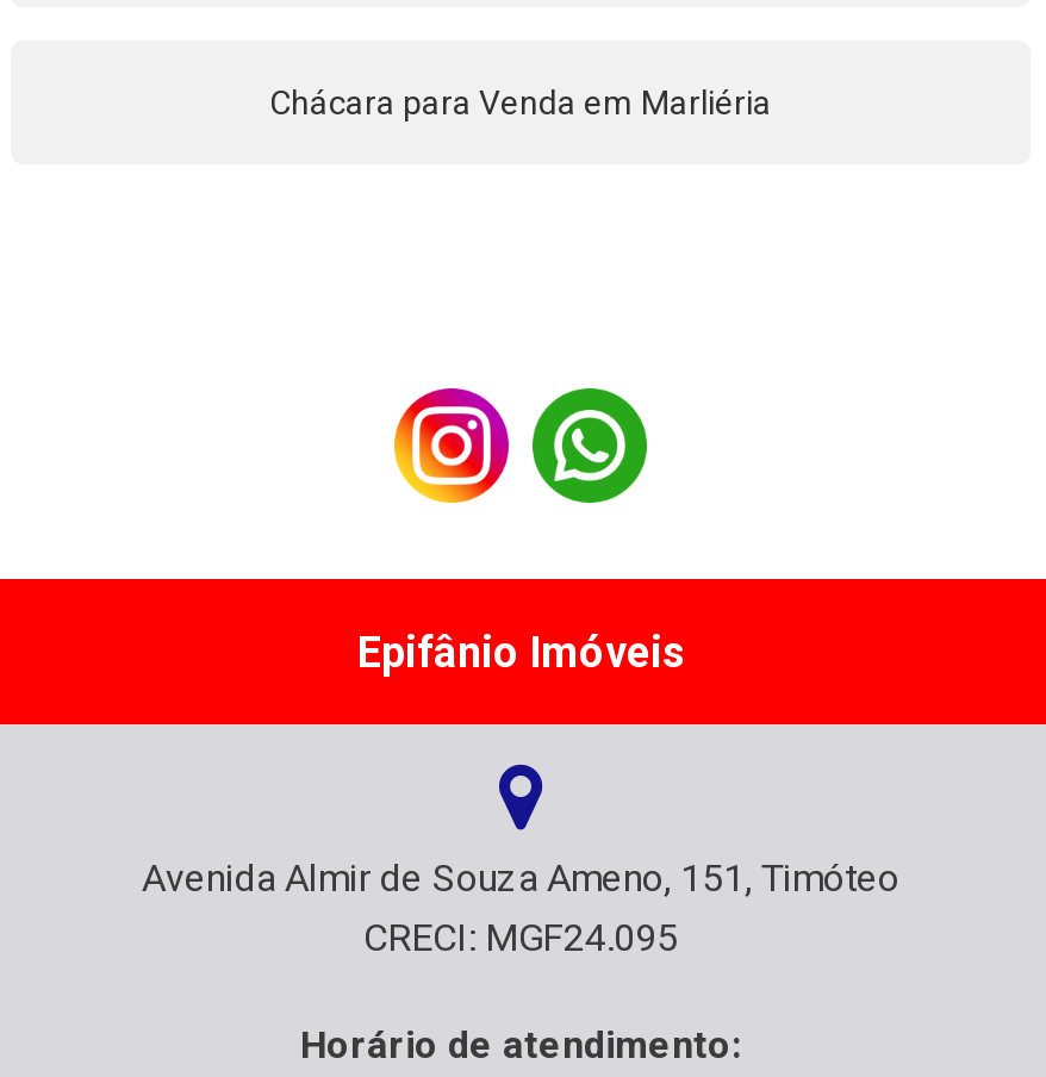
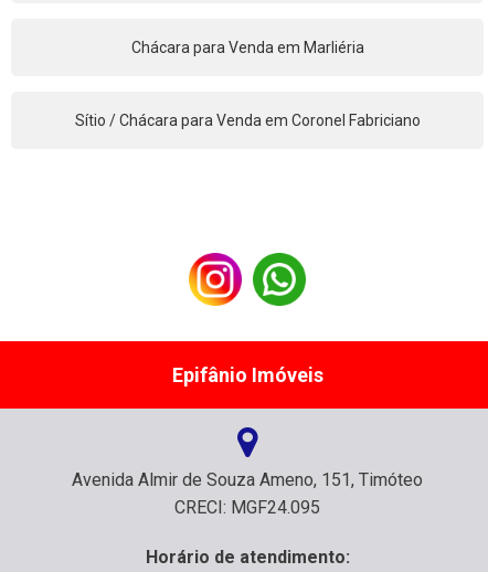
+ Sítio / Chácara para Venda em Coronel Fabriciano
